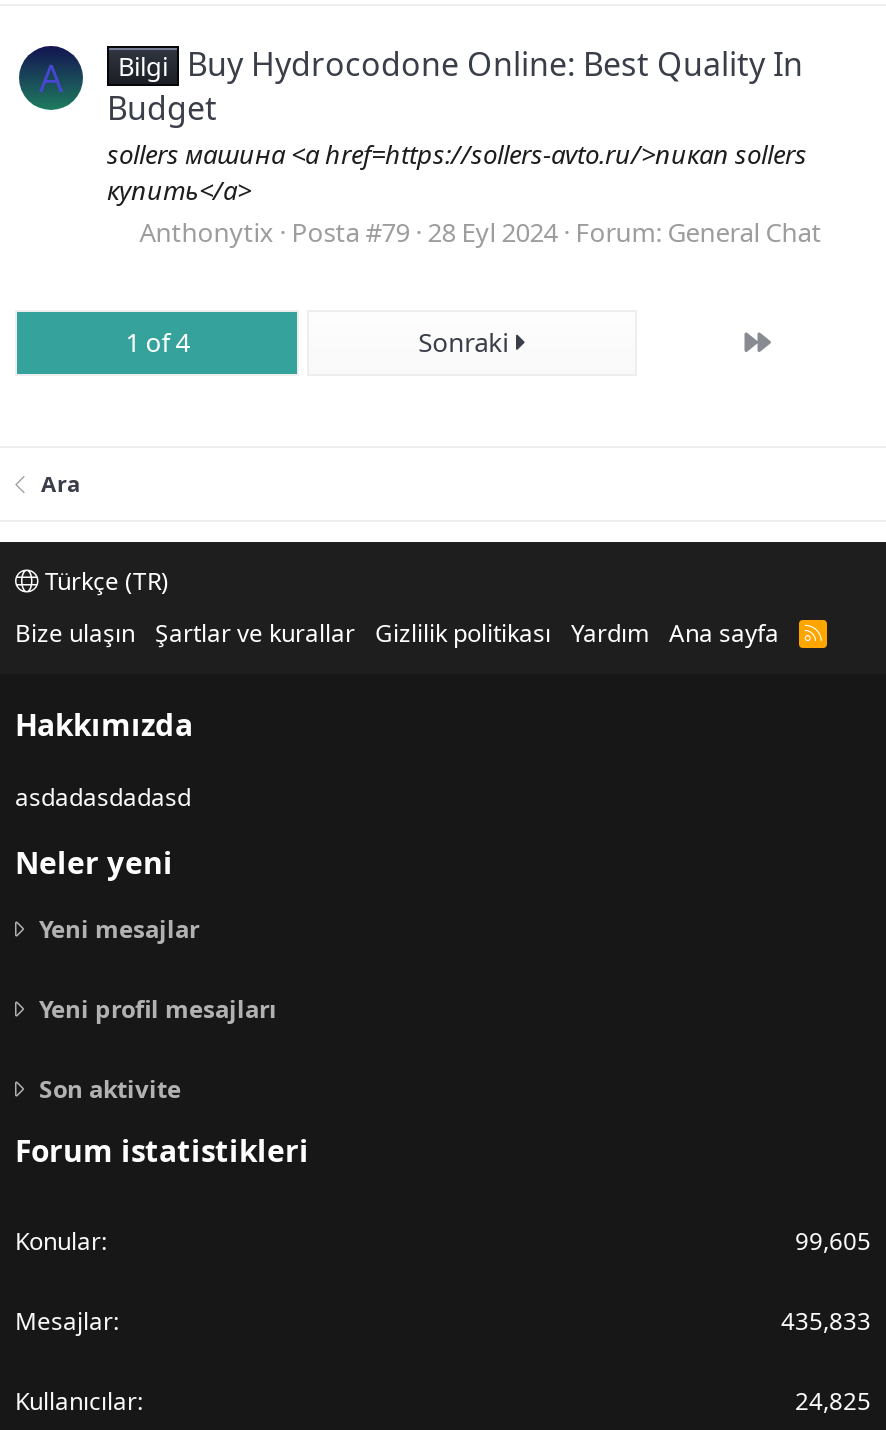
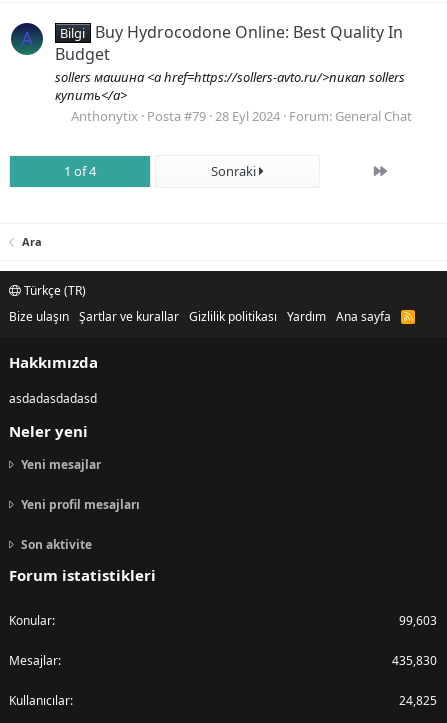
- 99,605
+ 99,603

- 435,833
+ 435,830
